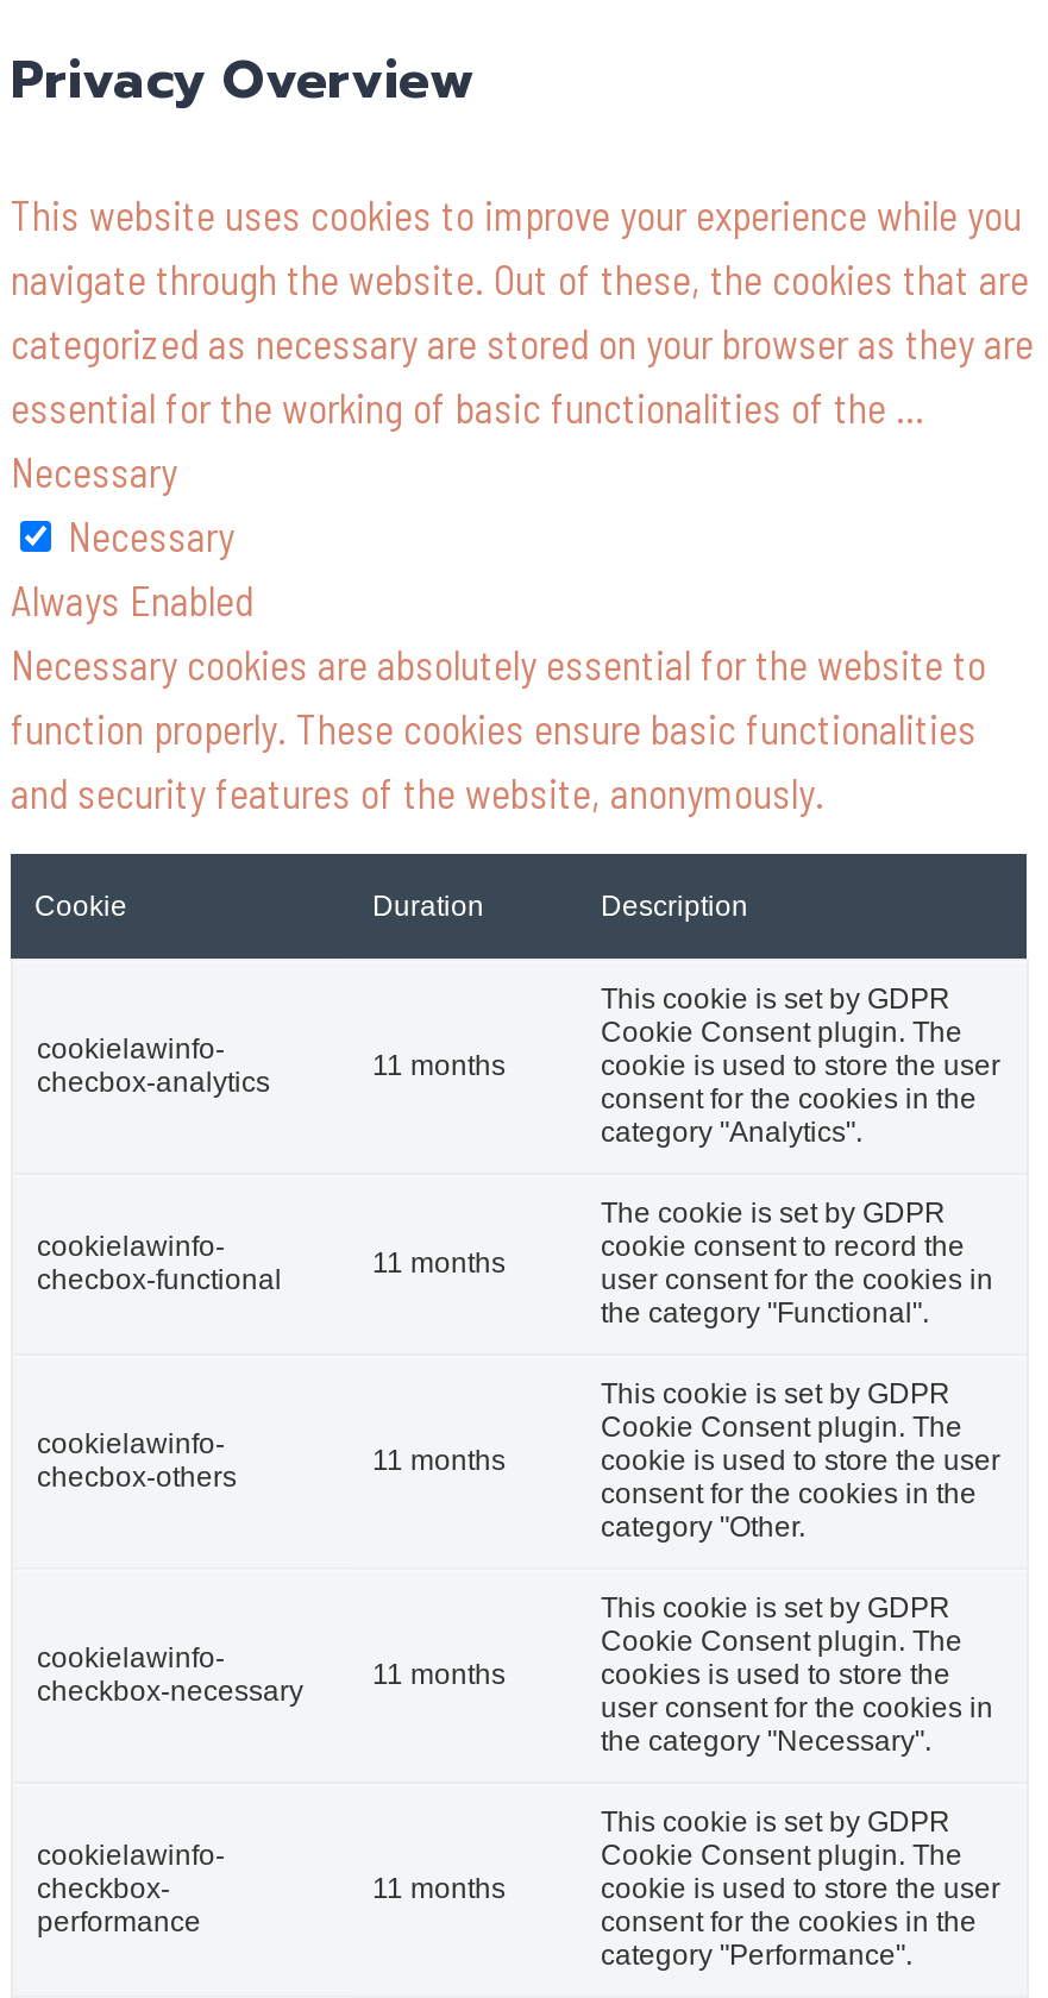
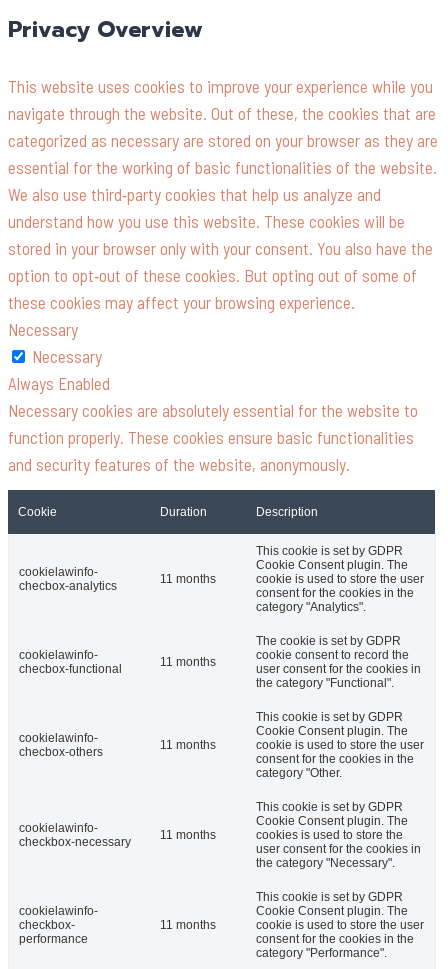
- essential for the working of basic functionalities of the...
+ essential for the working of basic functionalities of the website.
+ We also use third-party cookies that help us analyze and
+ understand how you use this website. These cookies will be
+ stored in your browser only with your consent. You also have the
+ option to opt-out of these cookies. But opting out of some of
+ these cookies may affect your browsing experience.
